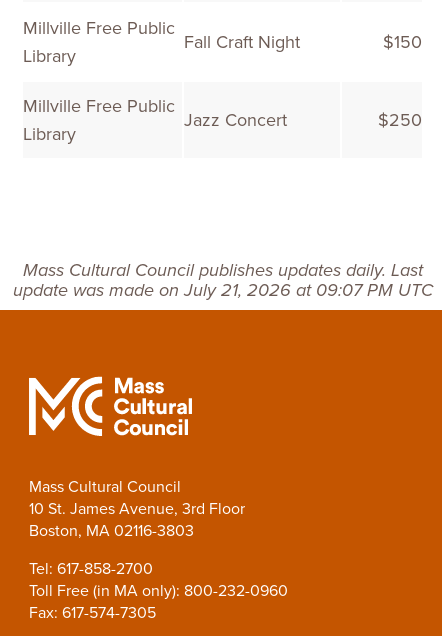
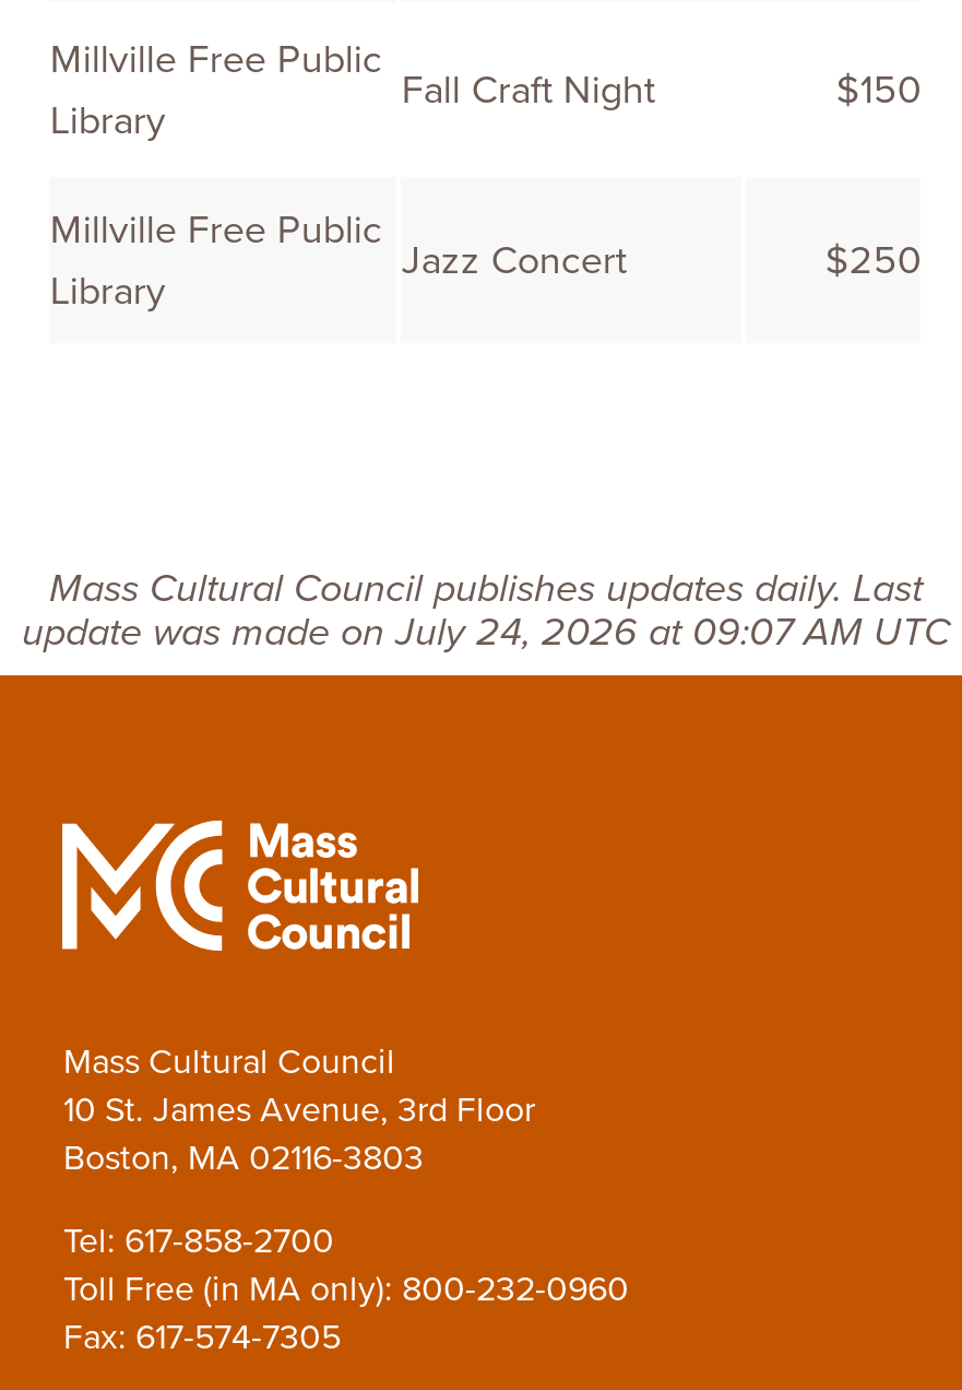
- update was made on July 21, 2026 at 09:07 PM UTC
+ update was made on July 24, 2026 at 09:07 AM UTC
